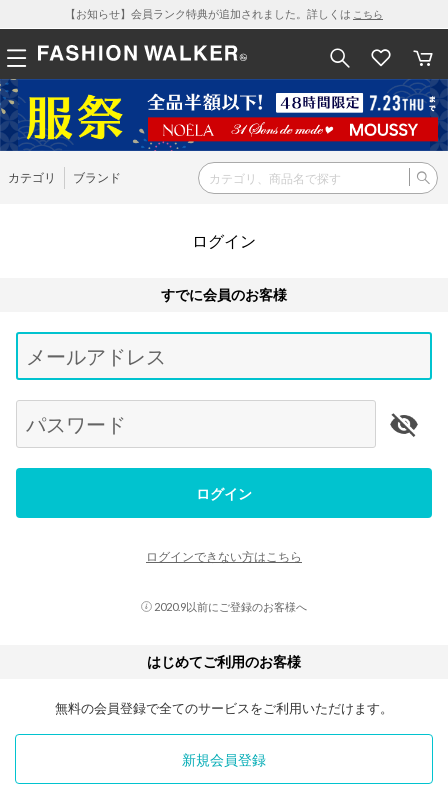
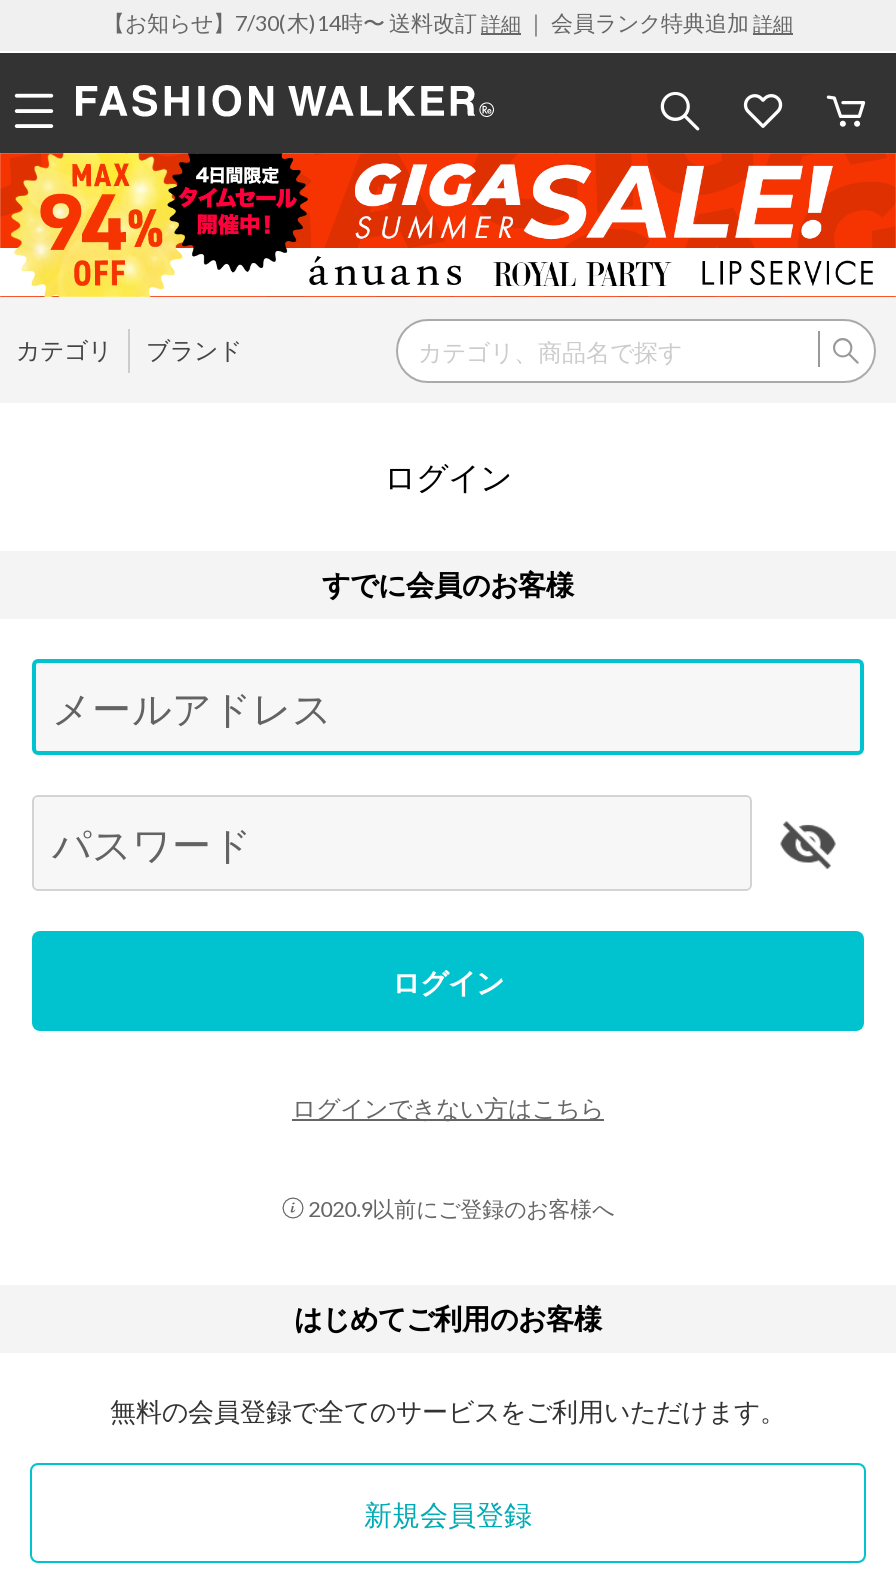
- 【お知らせ】会員ランク特典が追加されました。詳しくはこちら
+ 【お知らせ】7/30(木)14時〜 送料改訂詳細｜ 会員ランク特典追加詳細

- [image]
+ [image]
